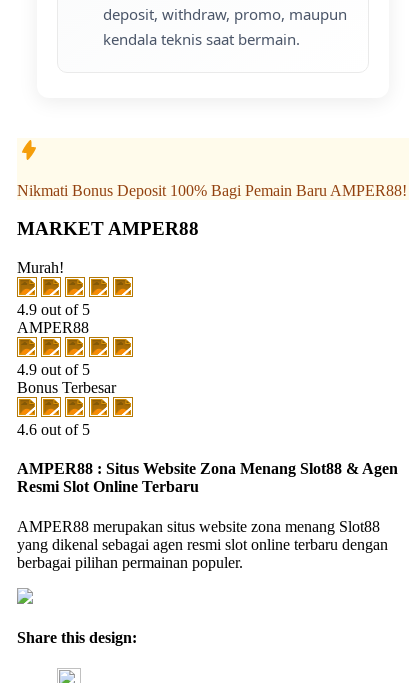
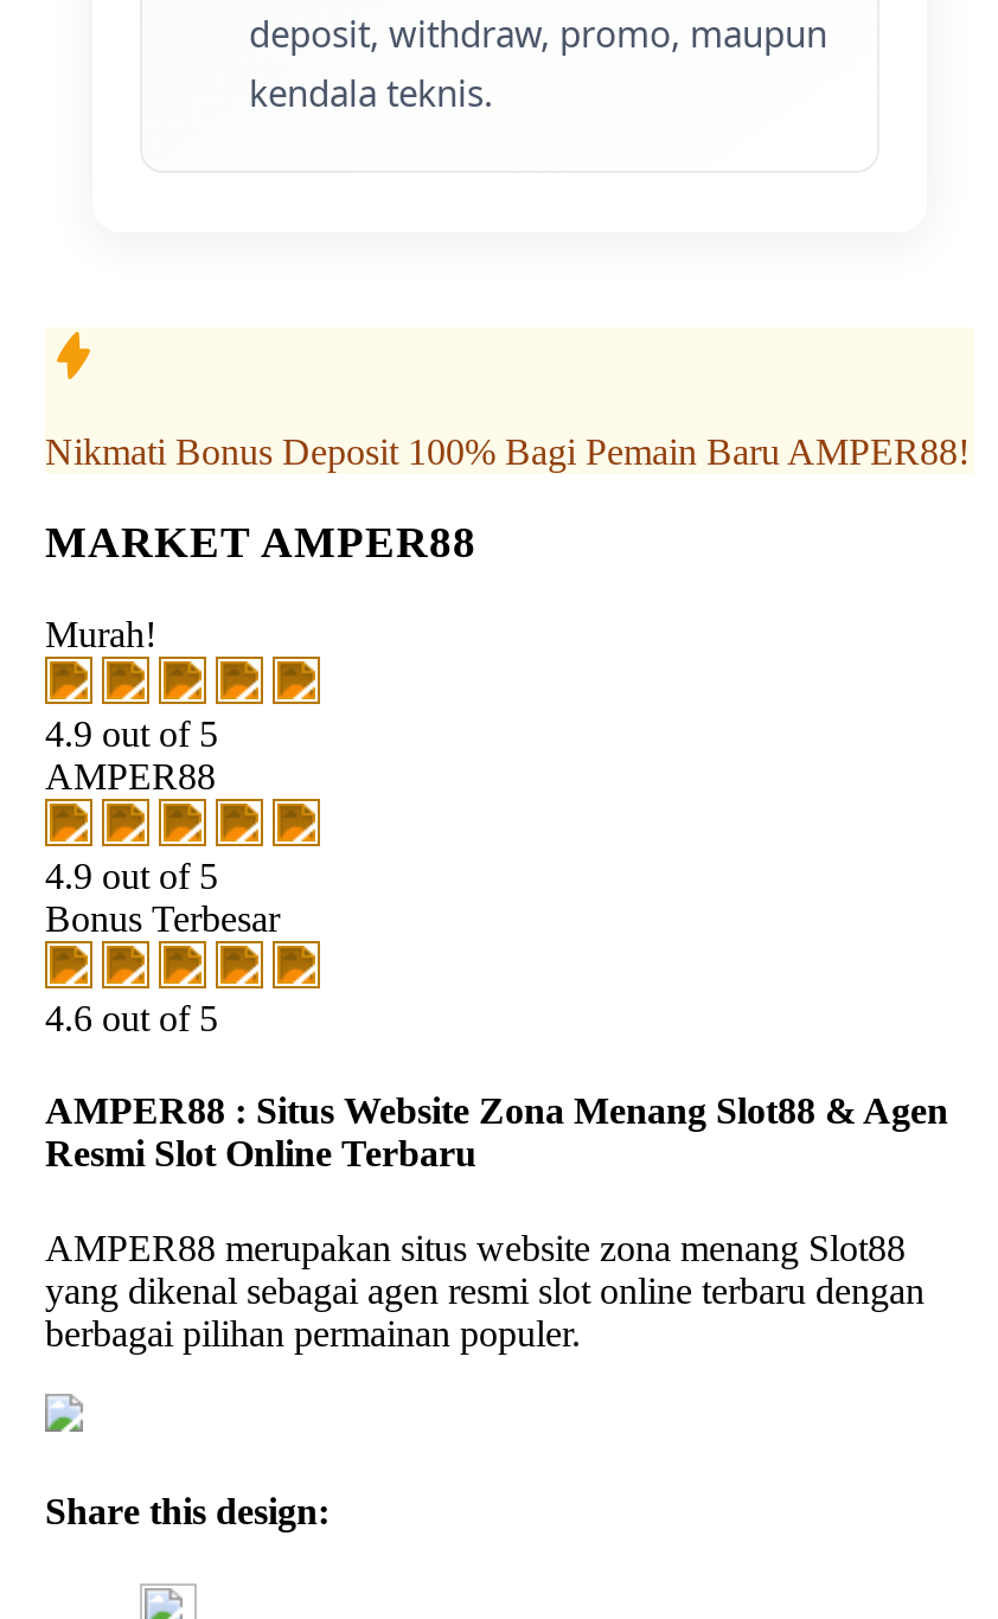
- kendala teknis saat bermain.
+ kendala teknis.
